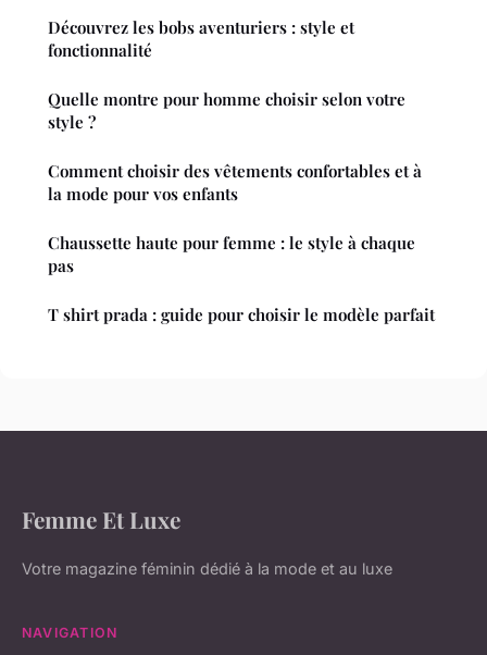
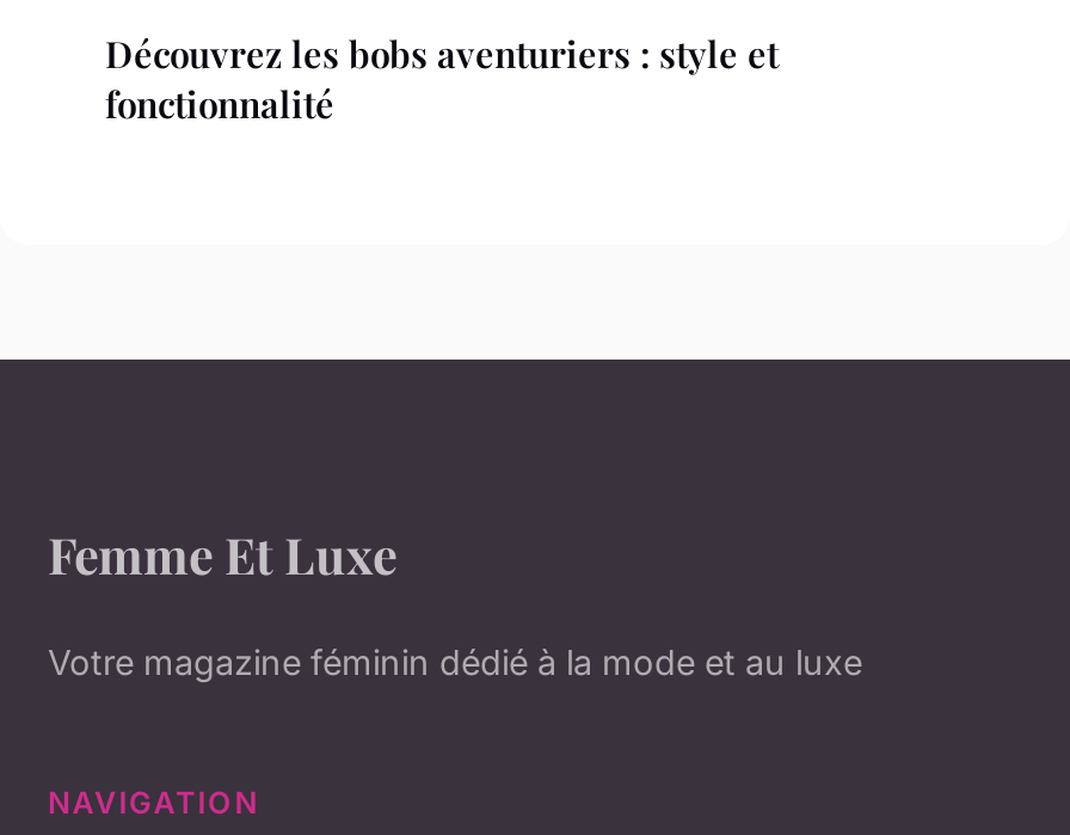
- Quelle montre pour homme choisir selon votre
- style ?
- Comment choisir des vêtements confortables et à
- la mode pour vos enfants
- Chaussette haute pour femme : le style à chaque
- pas
- T shirt prada : guide pour choisir le modèle parfait
